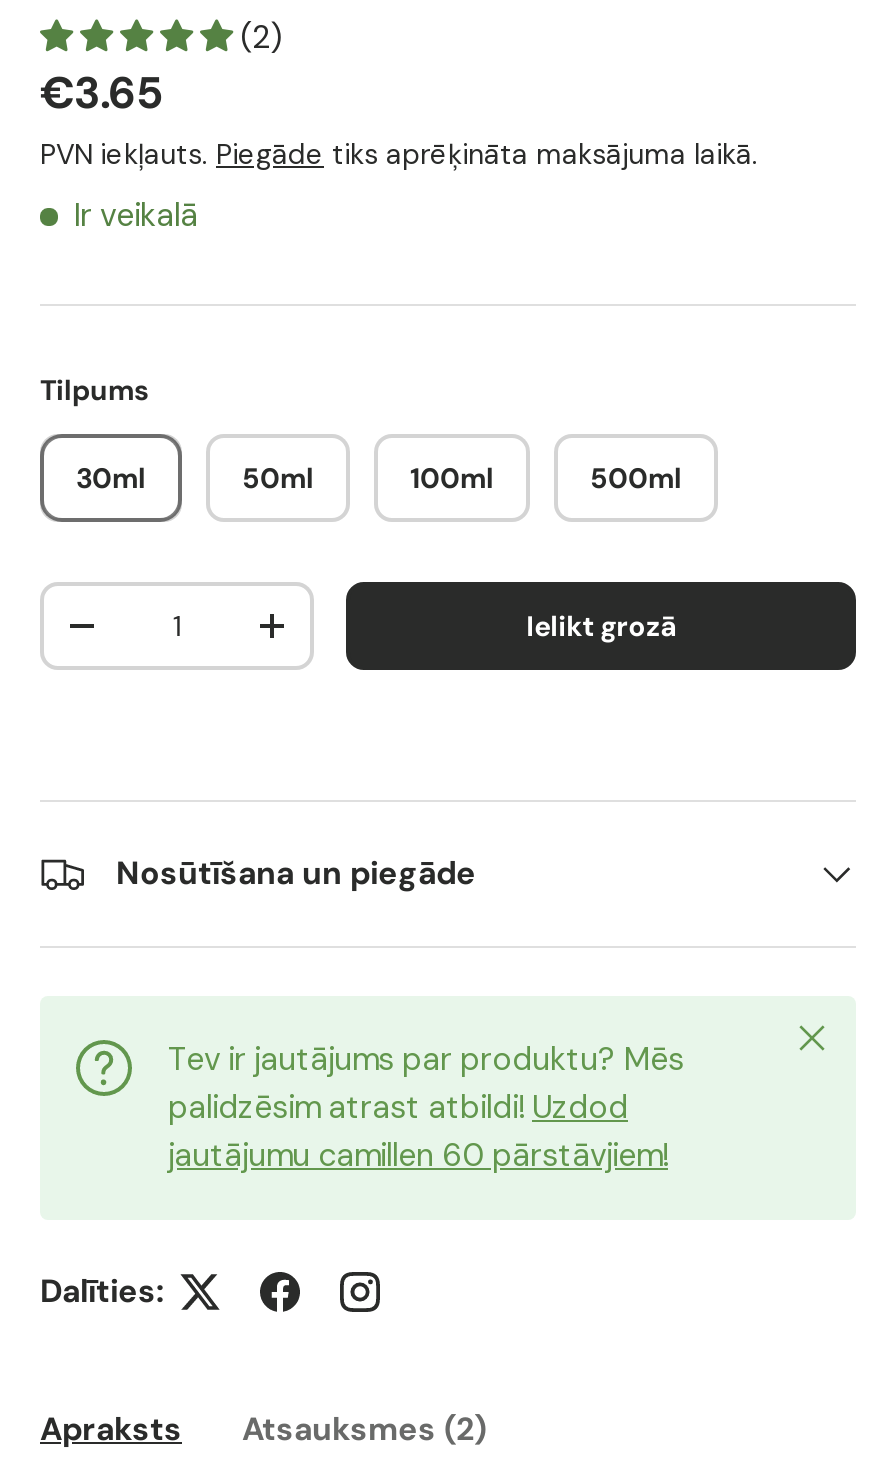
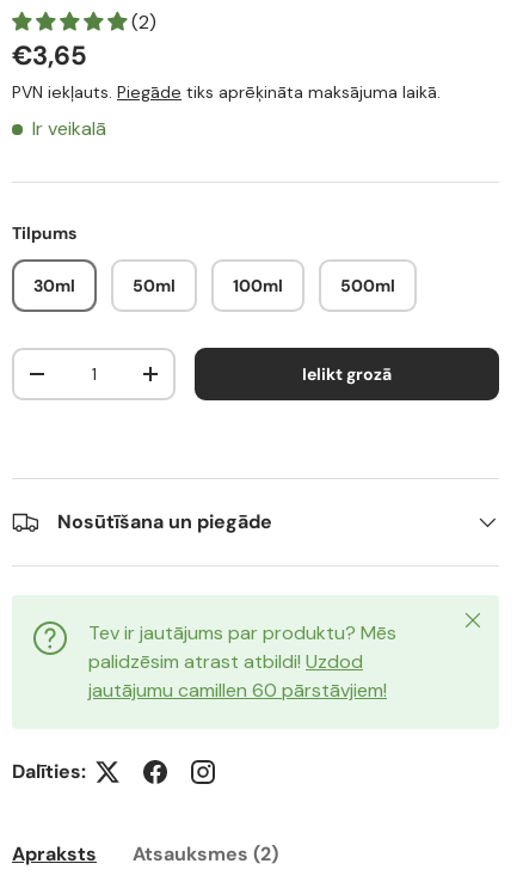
- €3.65
+ €3,65
